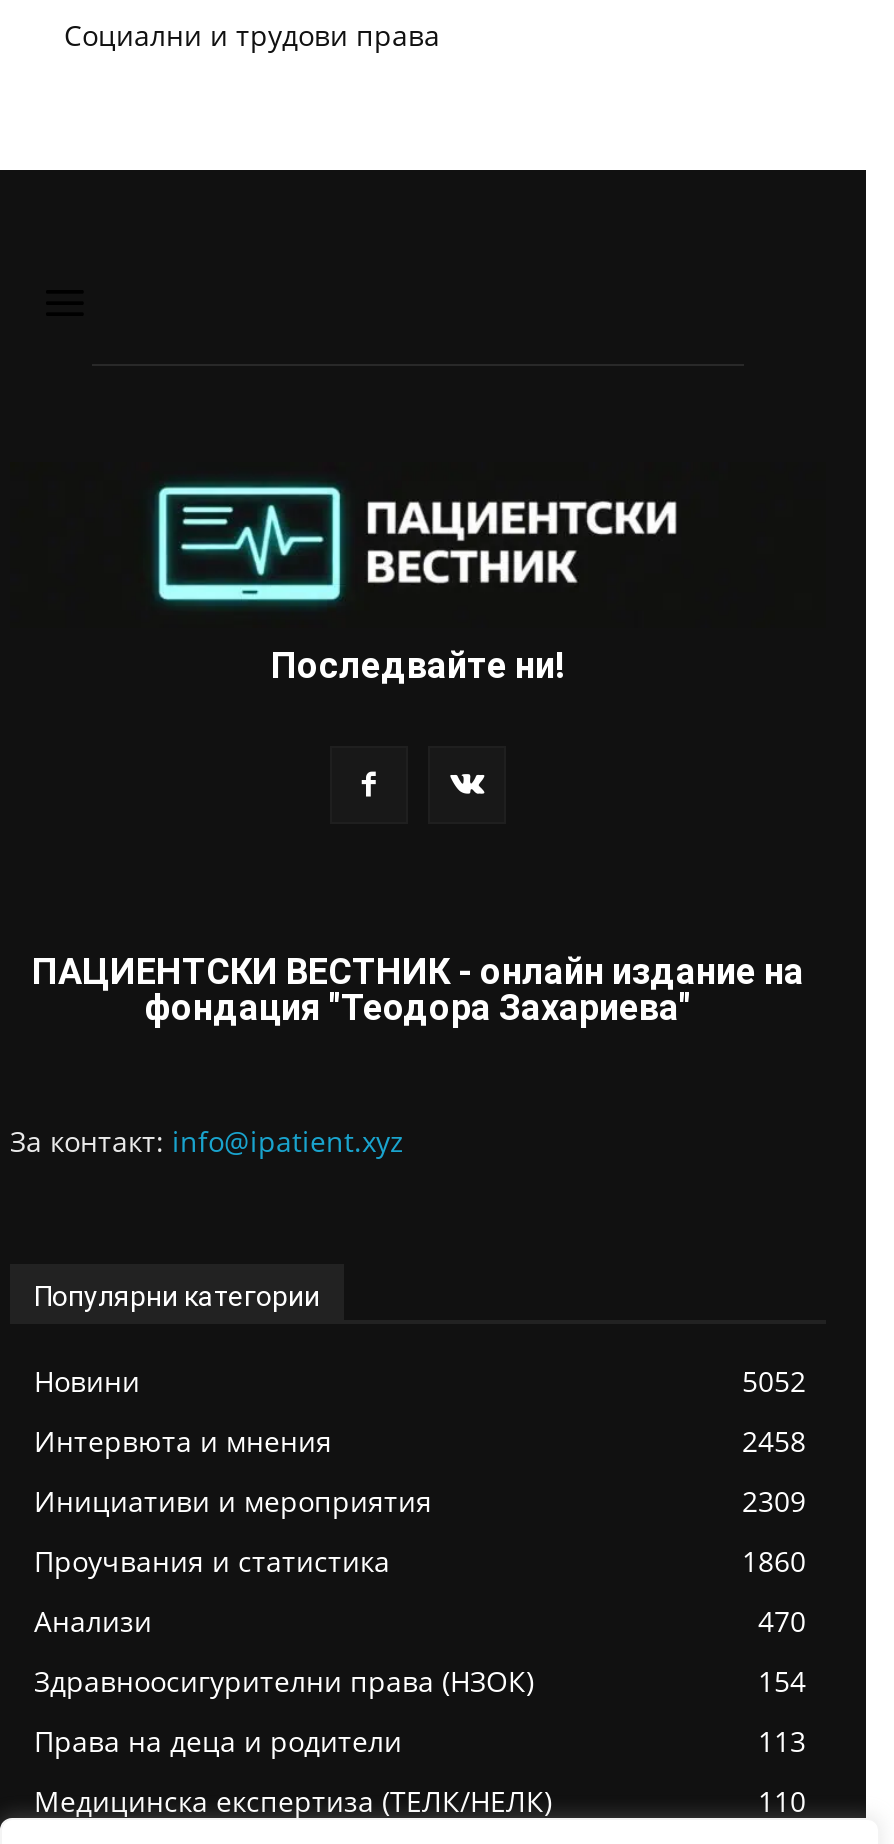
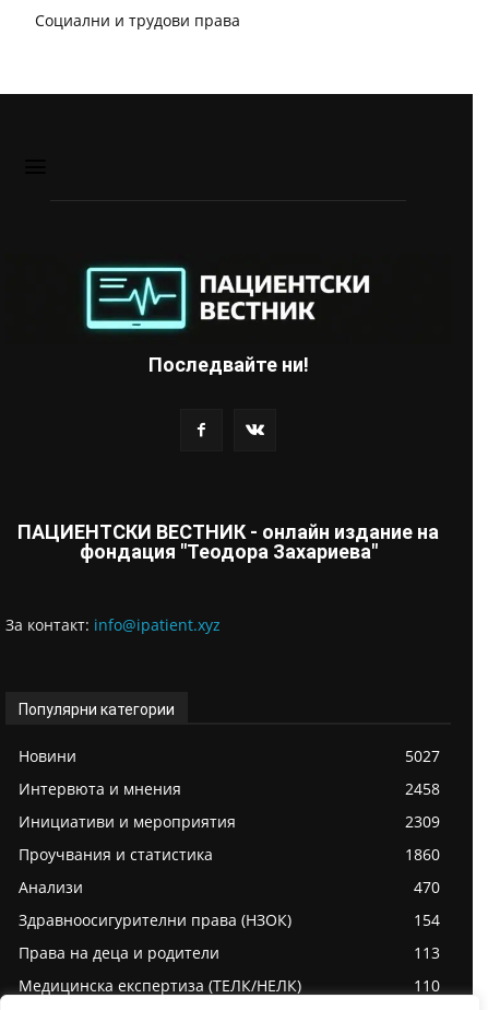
- 5052
+ 5027
